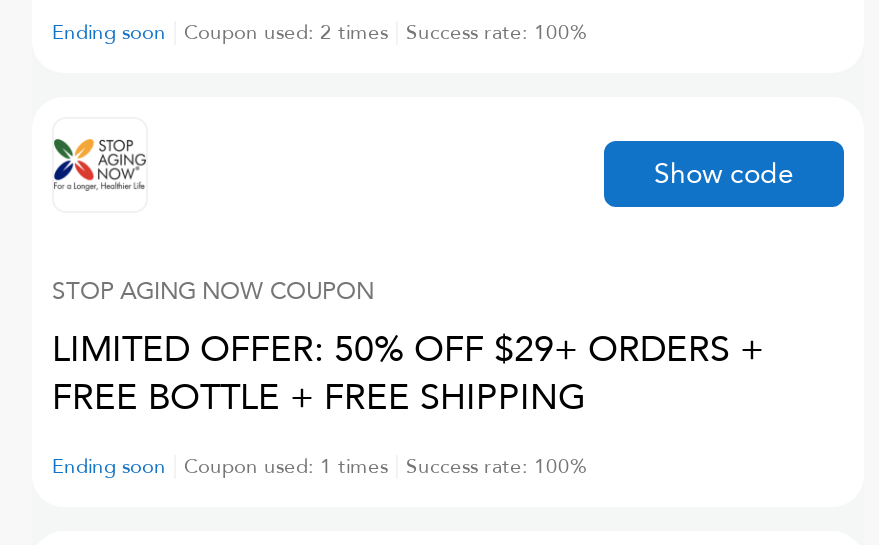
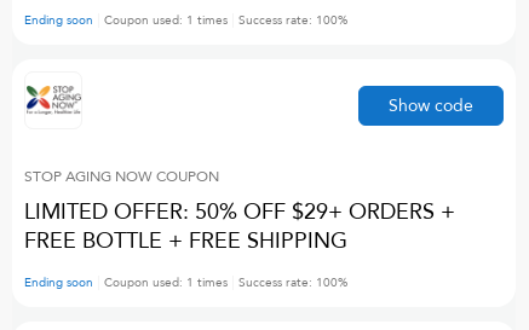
- Coupon used: 2 times
+ Coupon used: 1 times
